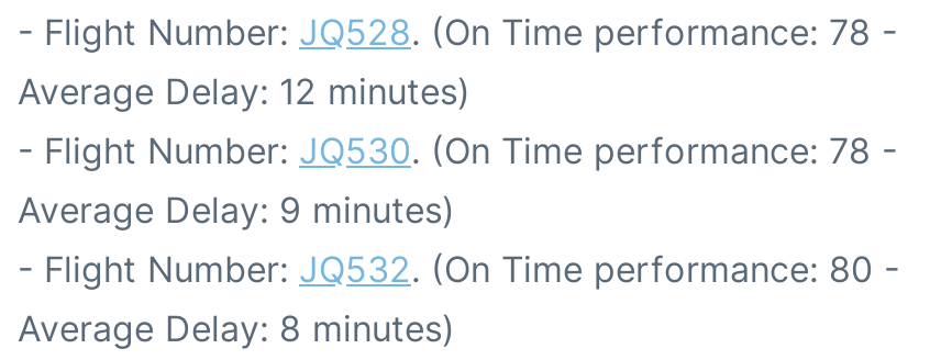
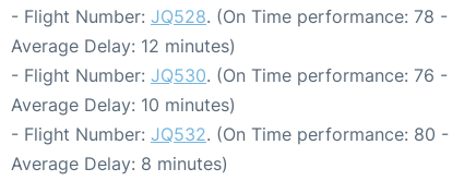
- - Flight Number: JQ530. (On Time performance: 78 -
+ - Flight Number: JQ530. (On Time performance: 76 -

- Average Delay: 9 minutes)
+ Average Delay: 10 minutes)
